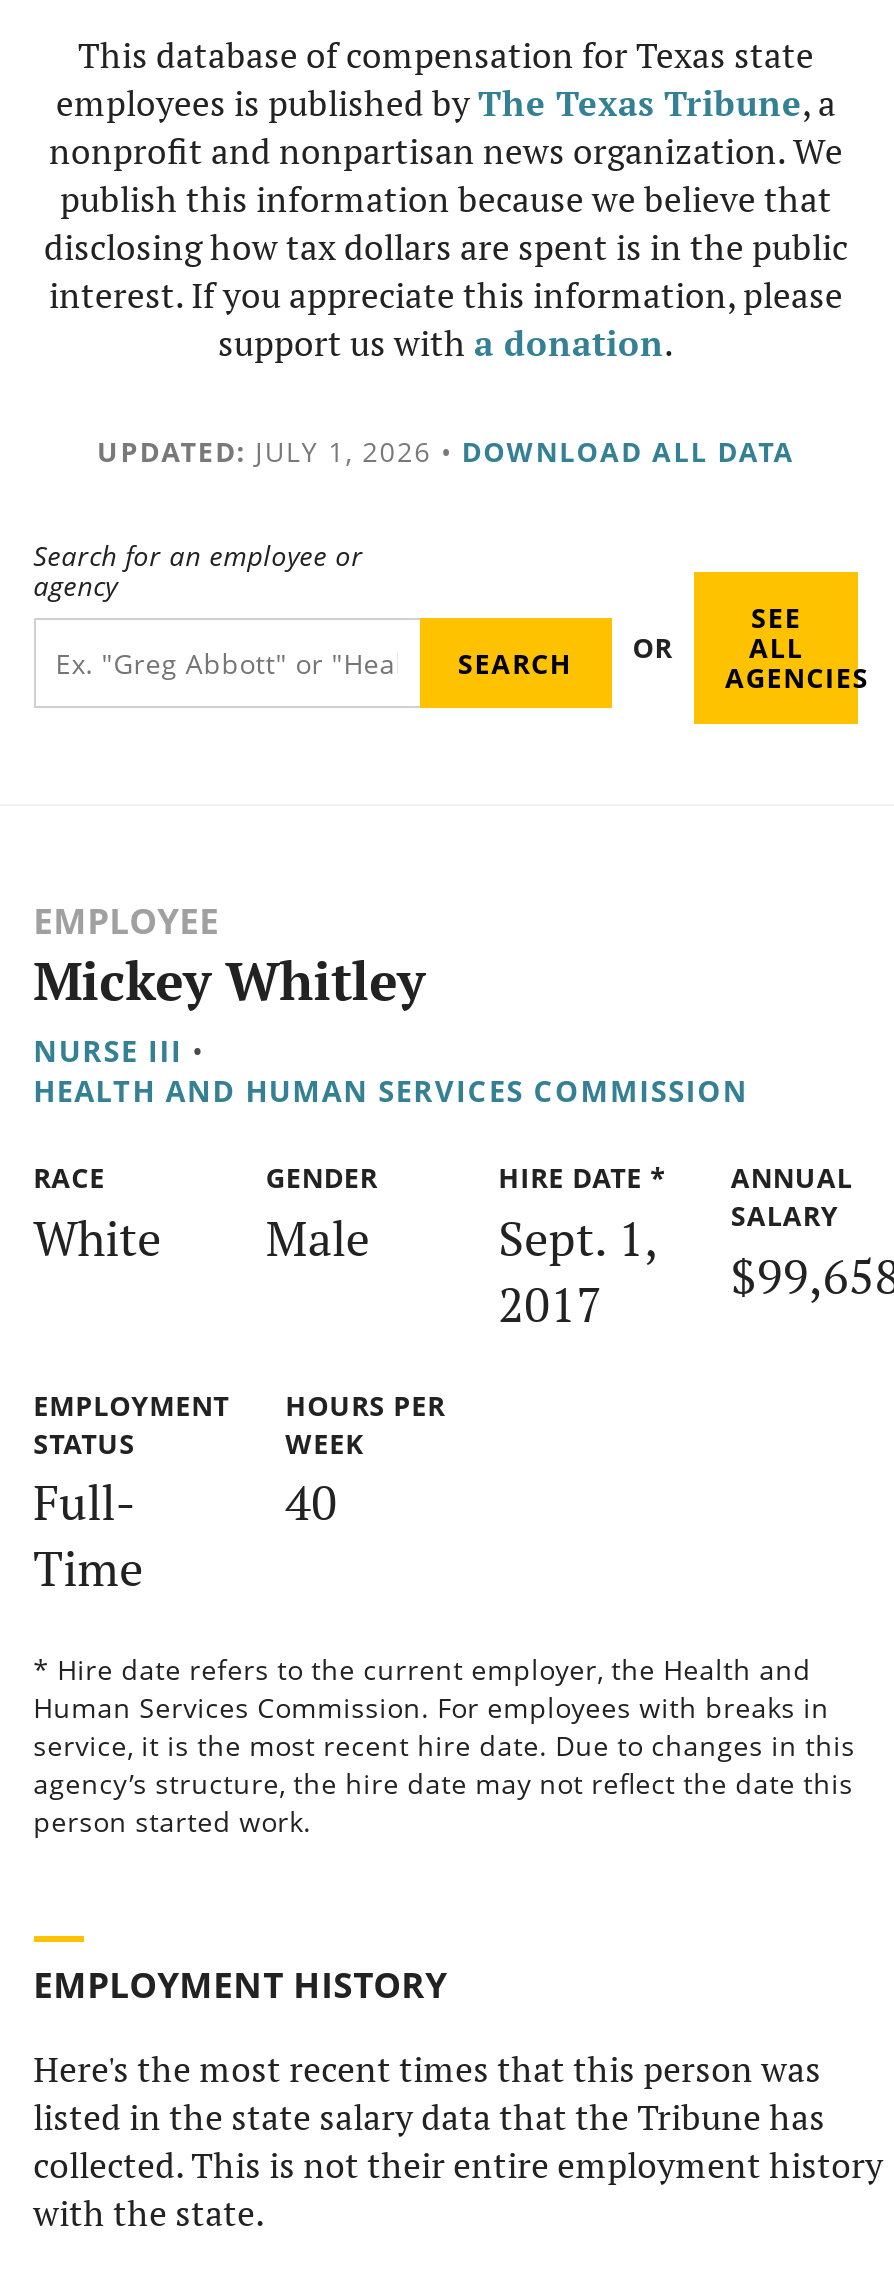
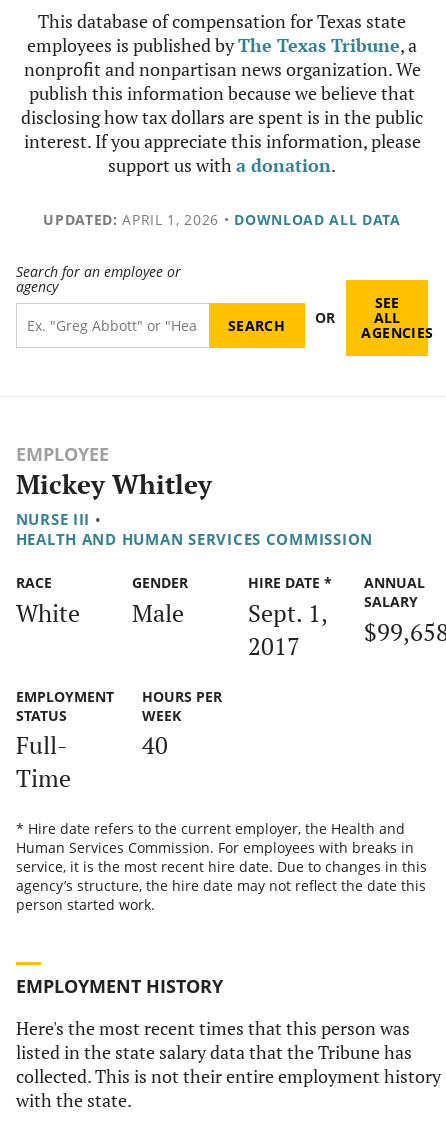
- UPDATED: JULY 1, 2026 • DOWNLOAD ALL DATA
+ UPDATED: APRIL 1, 2026 • DOWNLOAD ALL DATA
